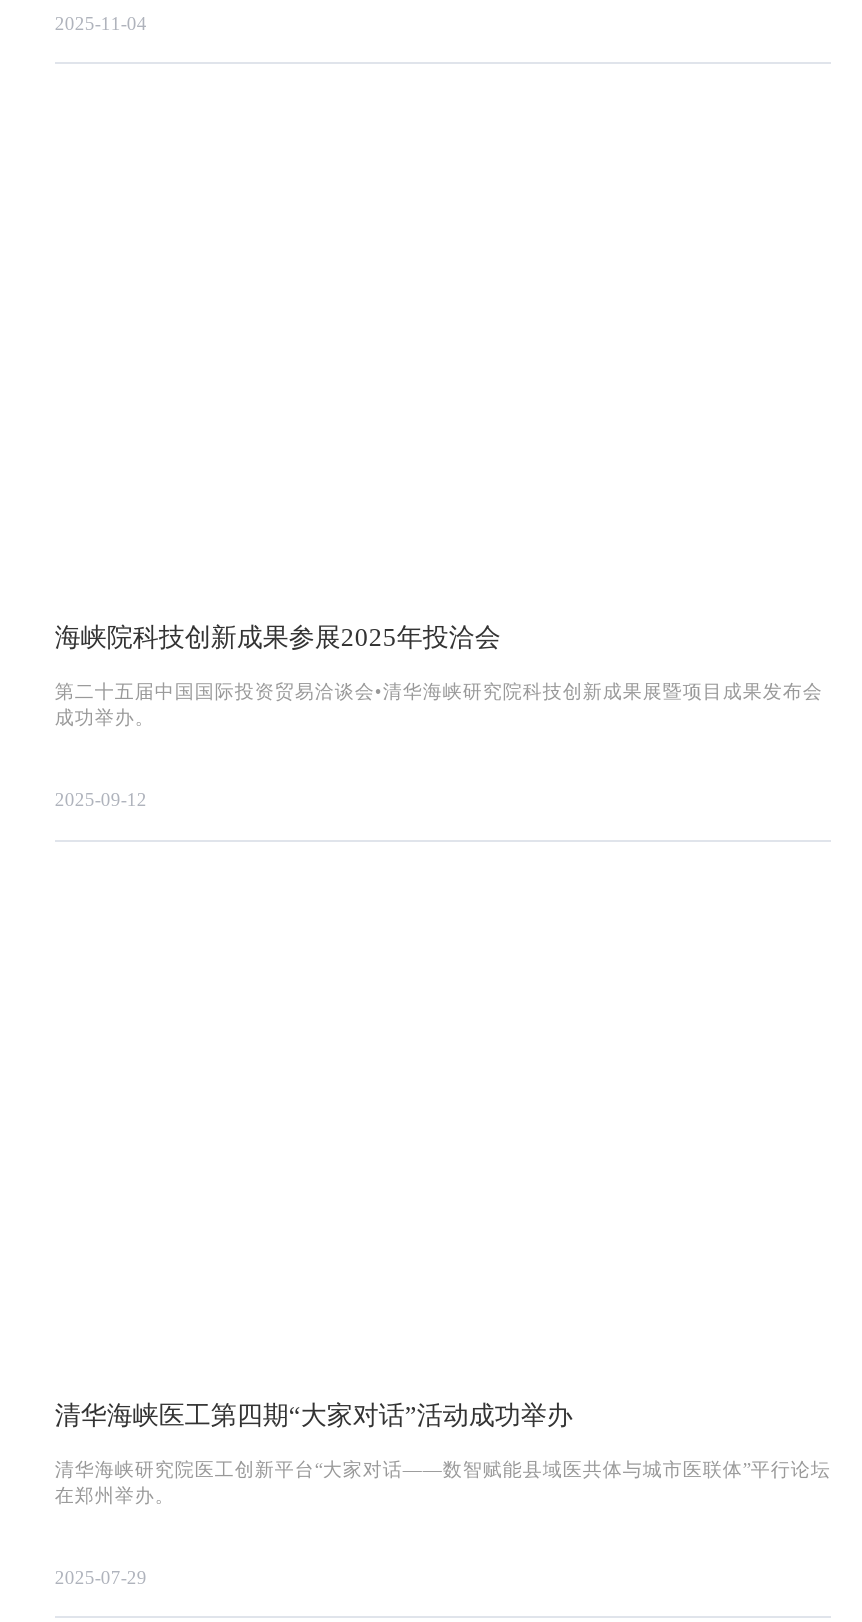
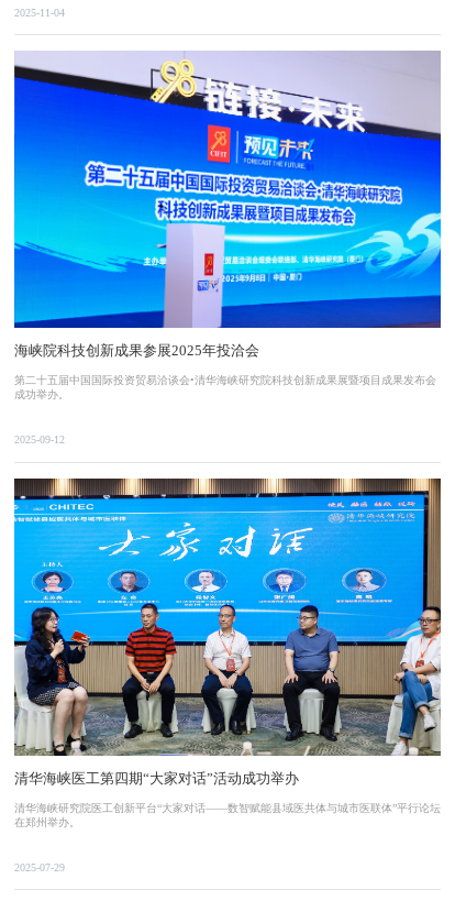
+ [image]

+ [image]
